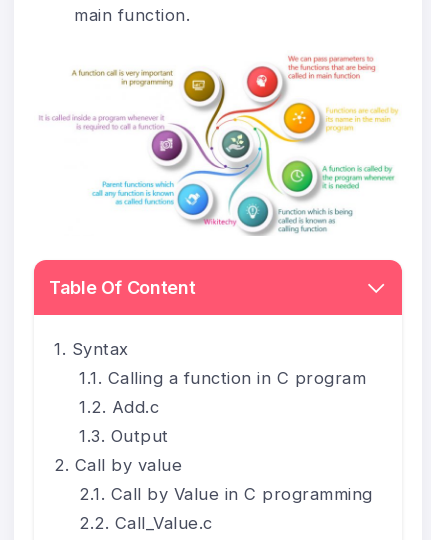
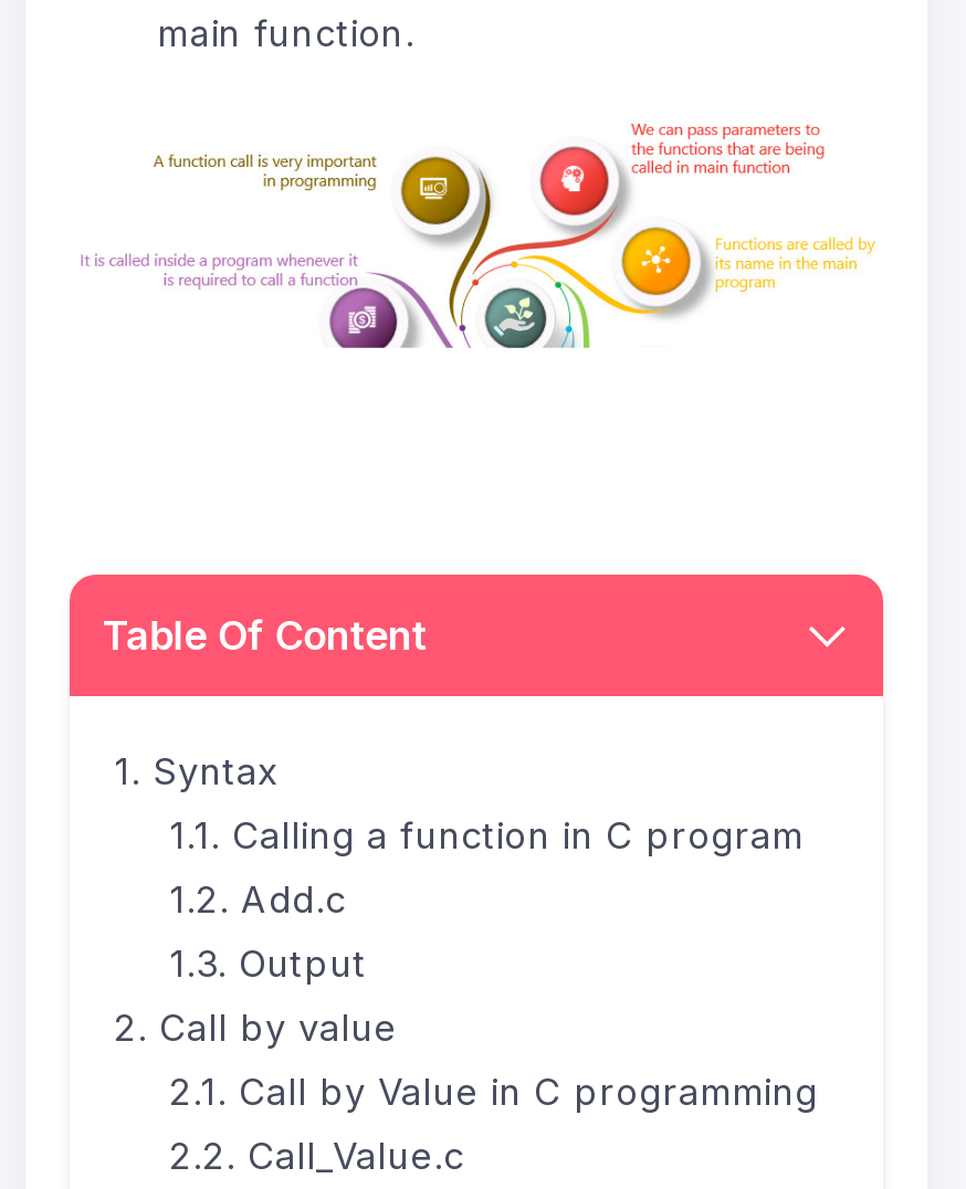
- [image]
